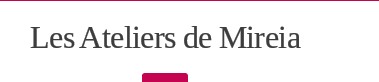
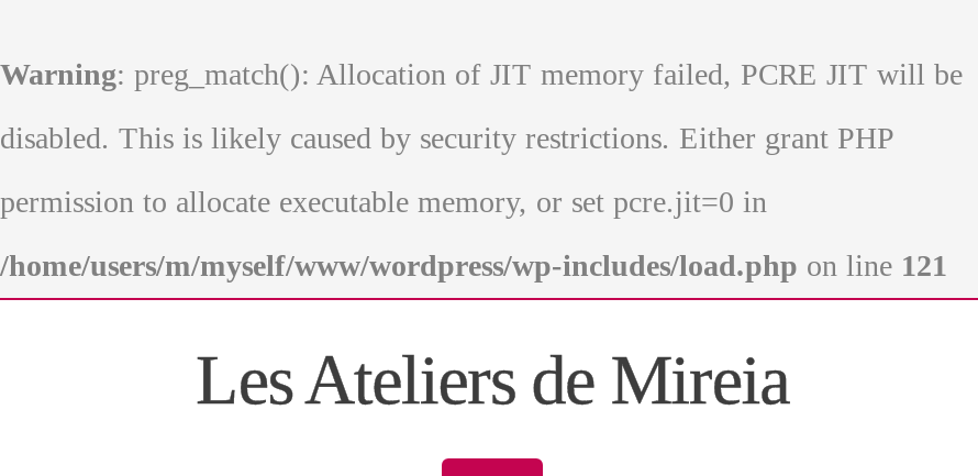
+ Warning: preg_match(): Allocation of JIT memory failed, PCRE JIT will be
+ disabled. This is likely caused by security restrictions. Either grant PHP
+ permission to allocate executable memory, or set pcre.jit=0 in
+ /home/users/m/myself/www/wordpress/wp-includes/load.php on line 121
